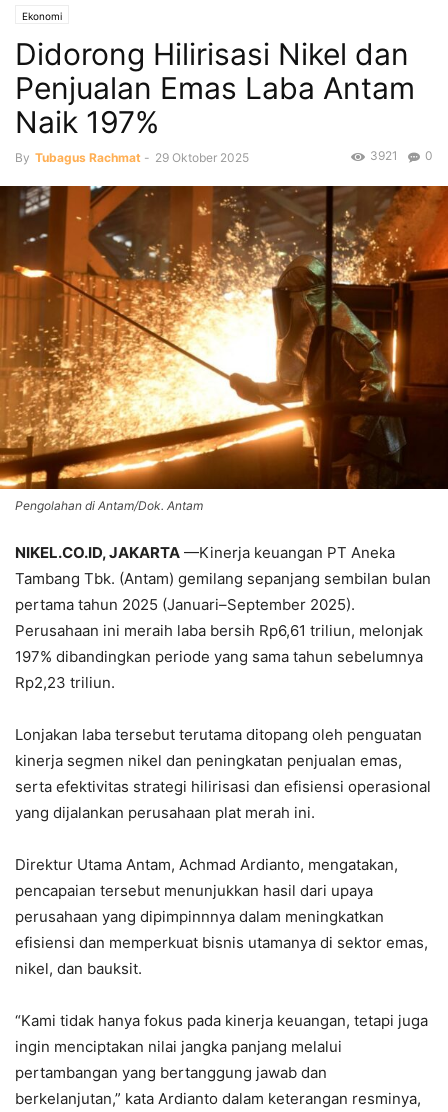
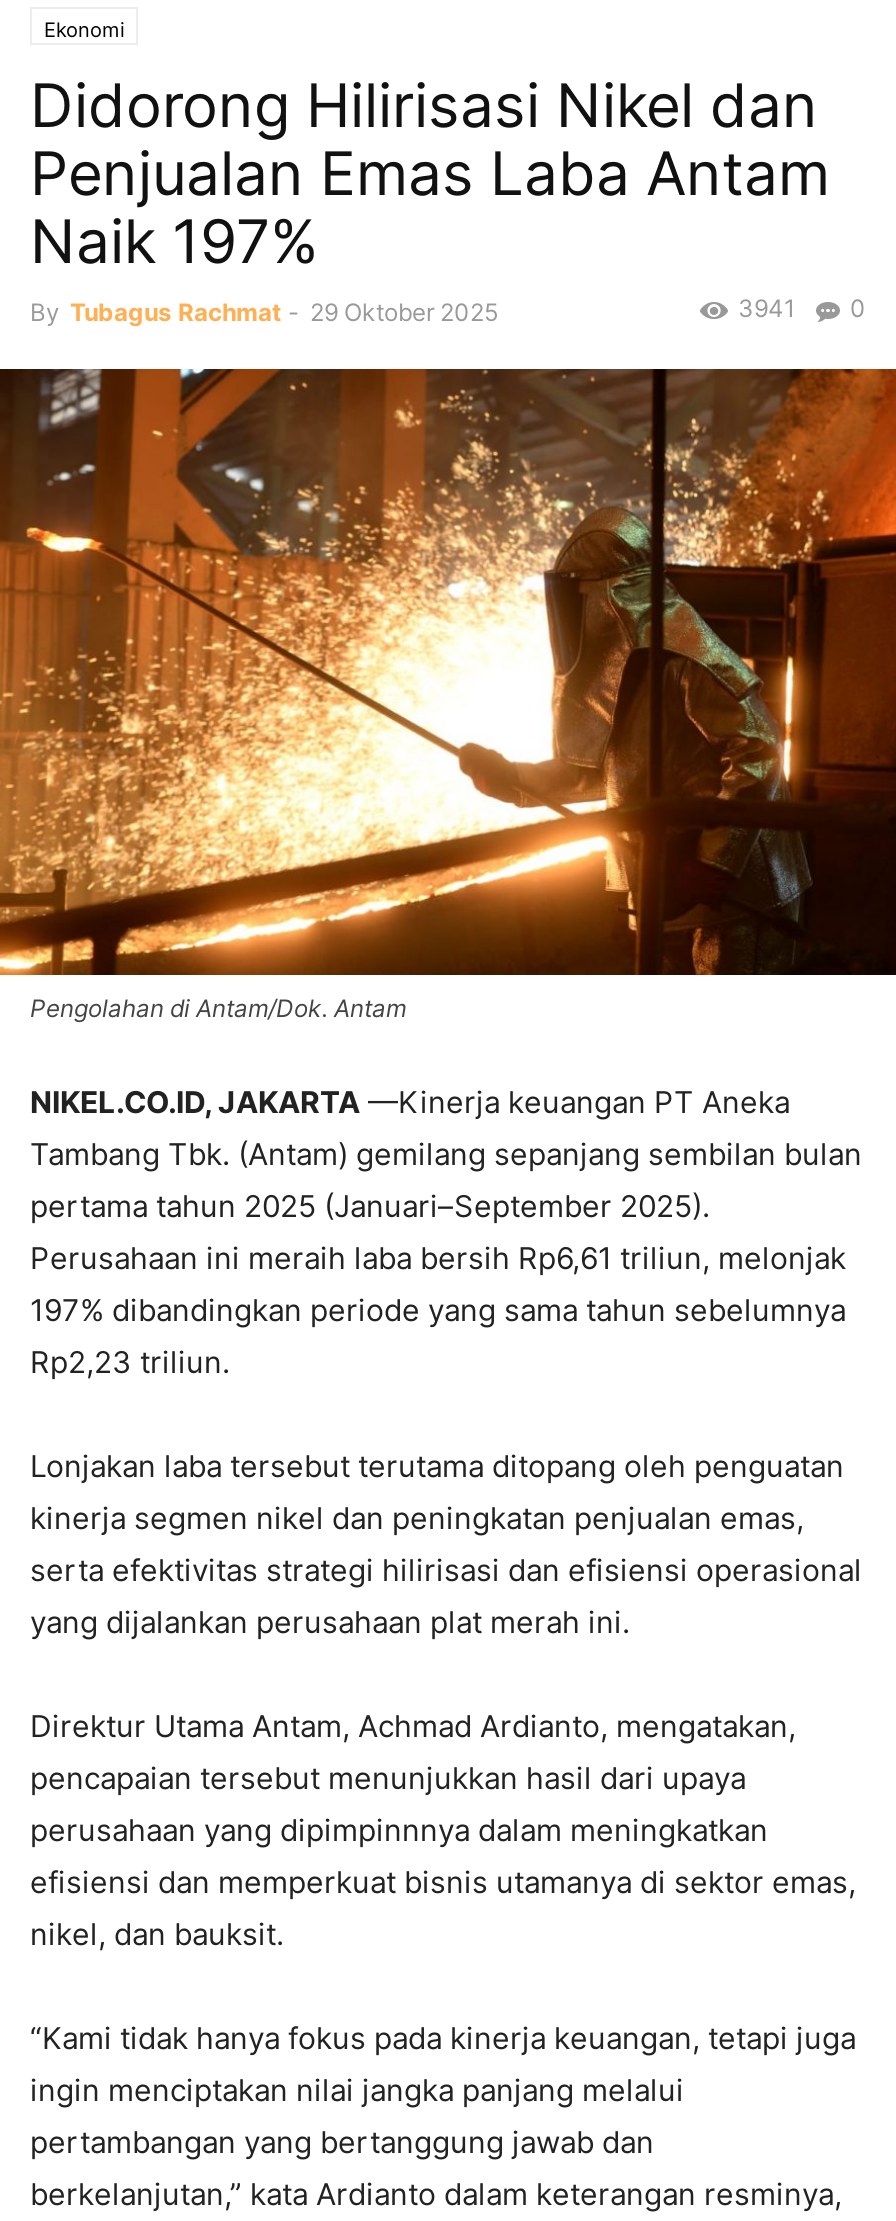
- 3921 0
+ 3941 0
